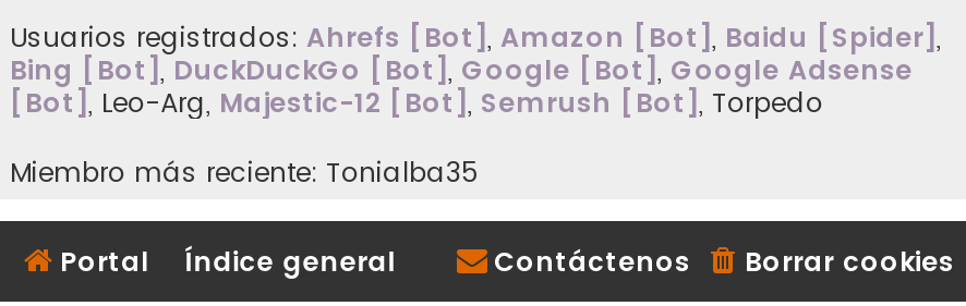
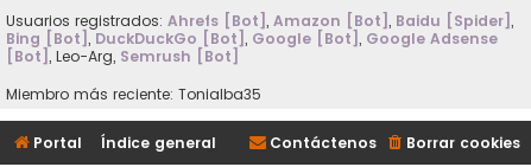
- [Bot], Leo-Arg, Majestic-12 [Bot], Semrush [Bot], Torpedo
+ [Bot], Leo-Arg, Semrush [Bot]
